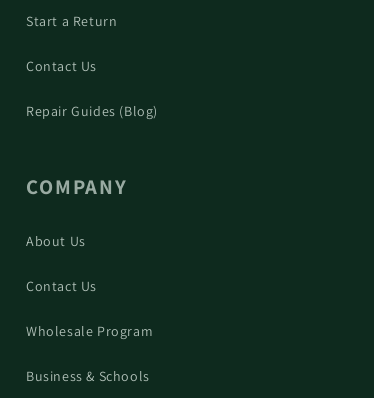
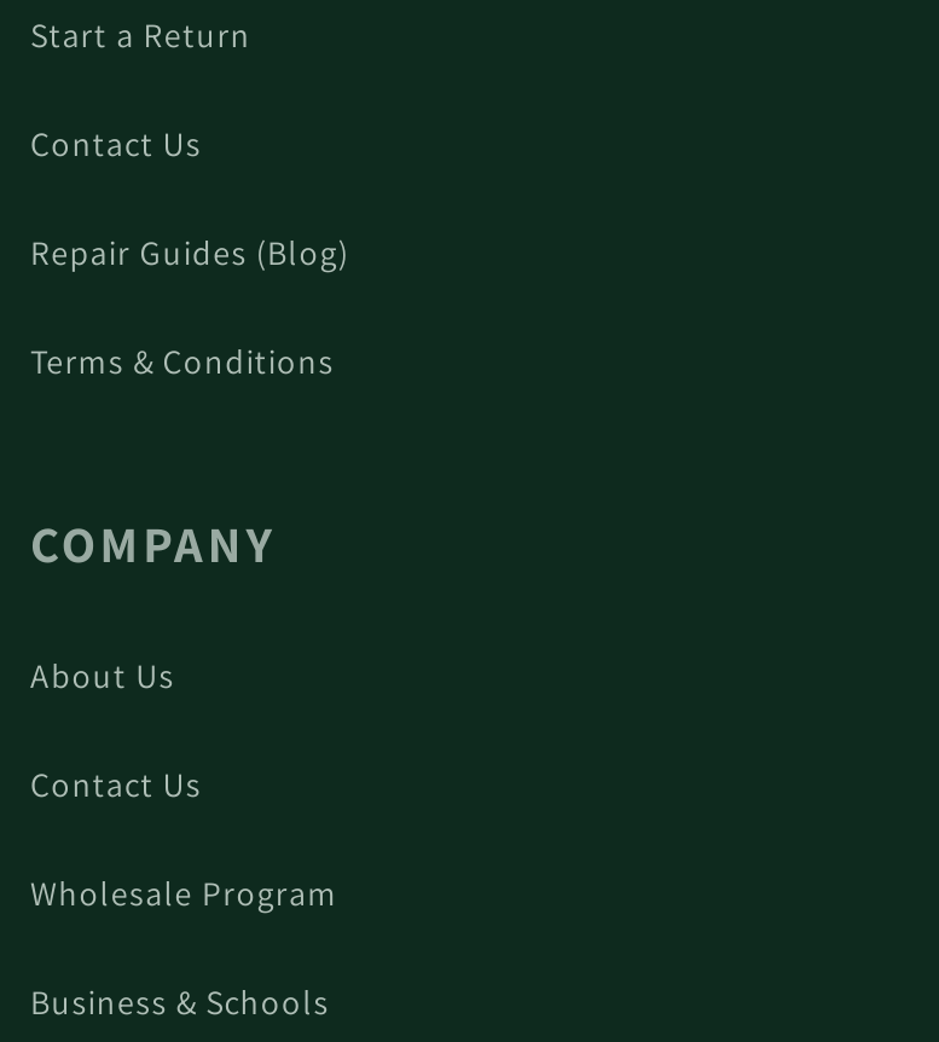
+ Terms & Conditions
